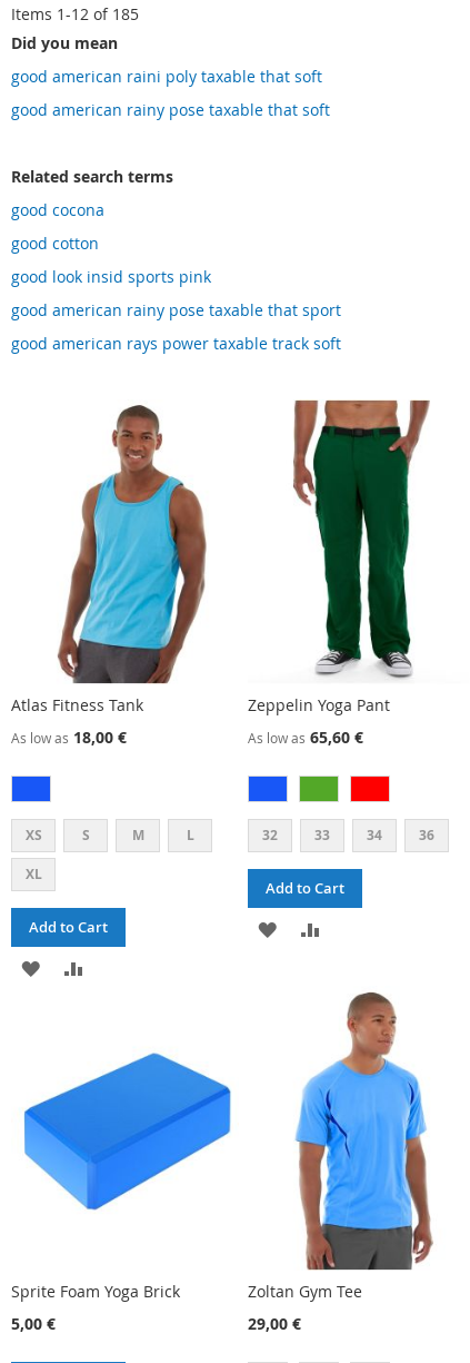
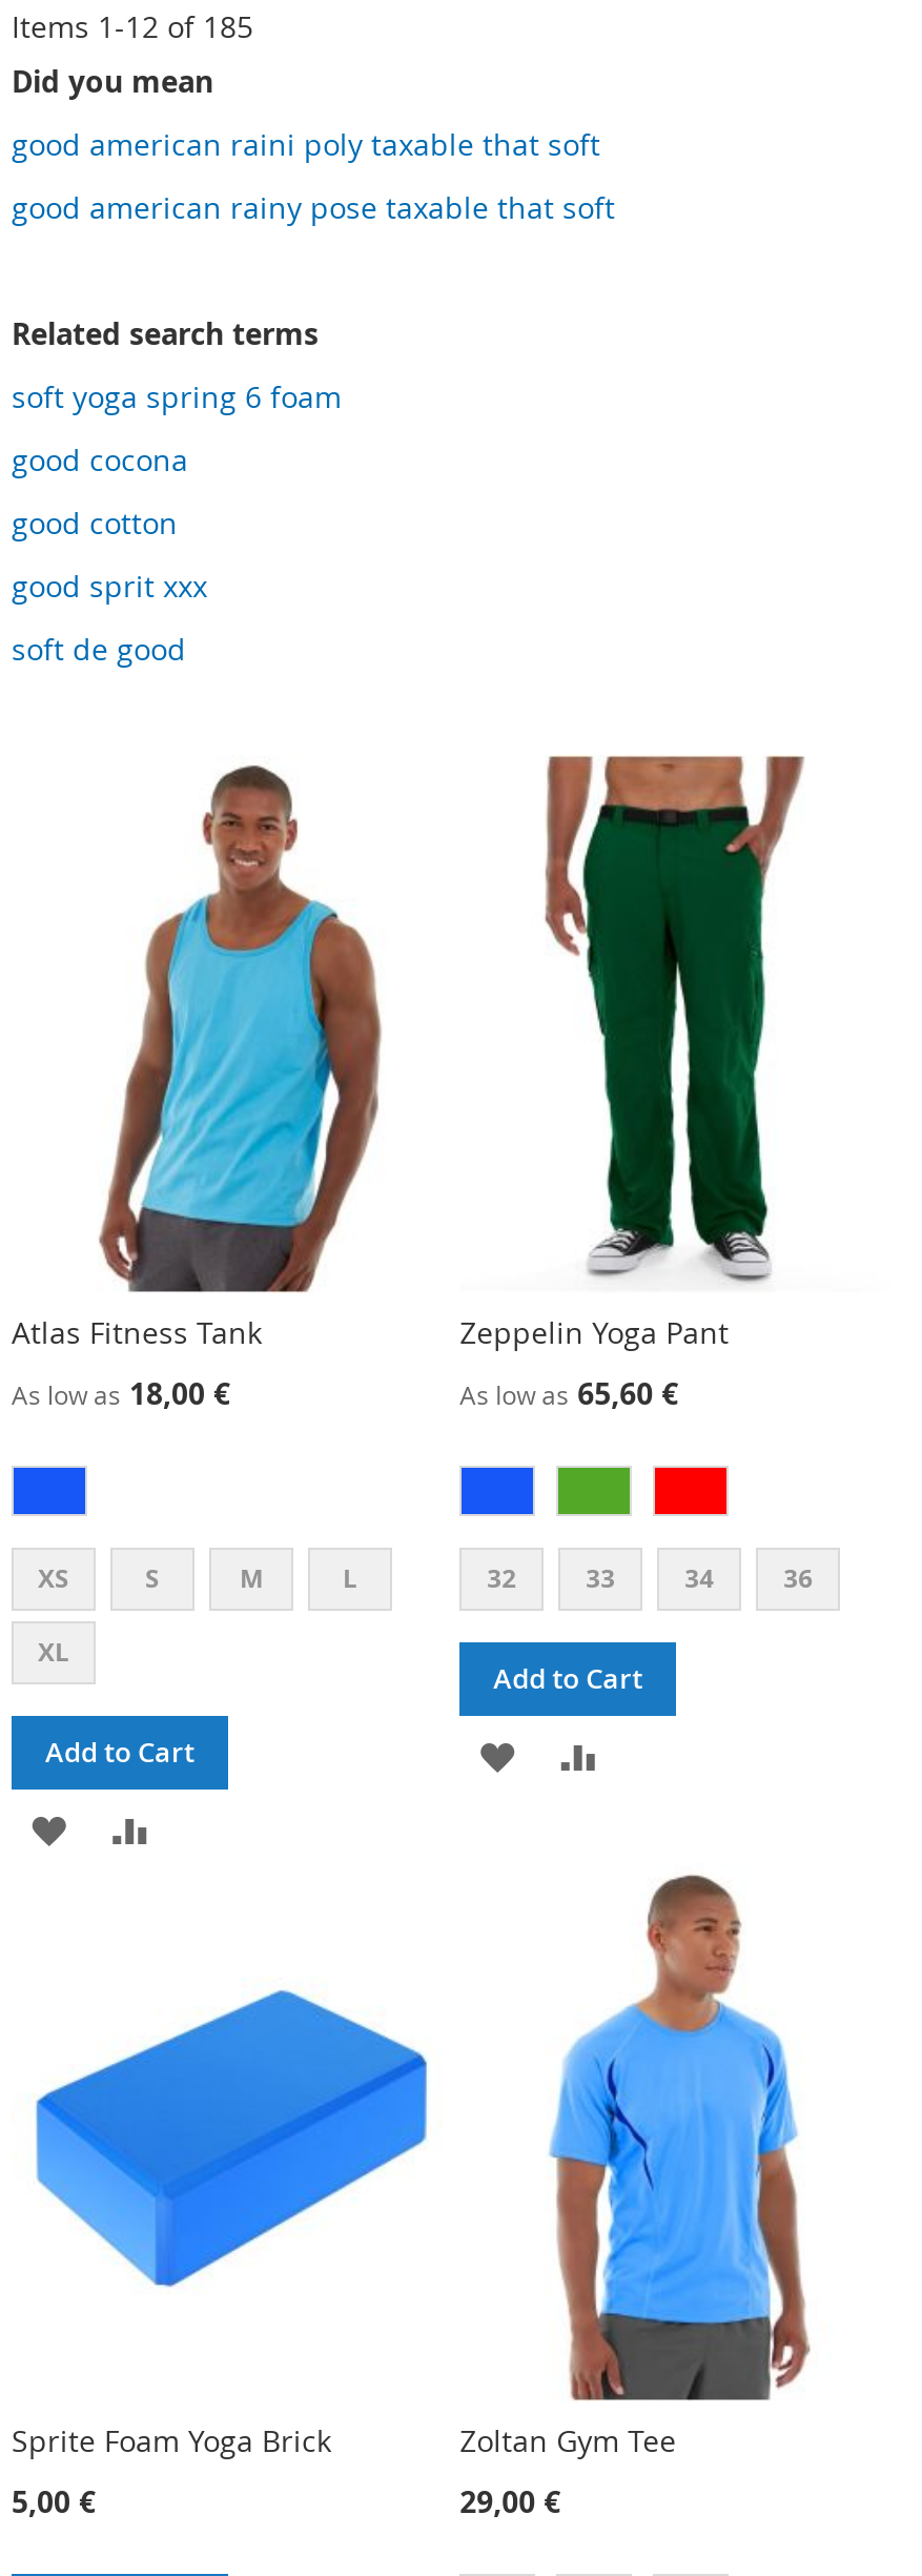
+ soft yoga spring 6 foam

moved down: good cocona | good cotton

- good look insid sports pink
- good american rainy pose taxable that sport
- good american rays power taxable track soft
+ good sprit xxx
+ soft de good
